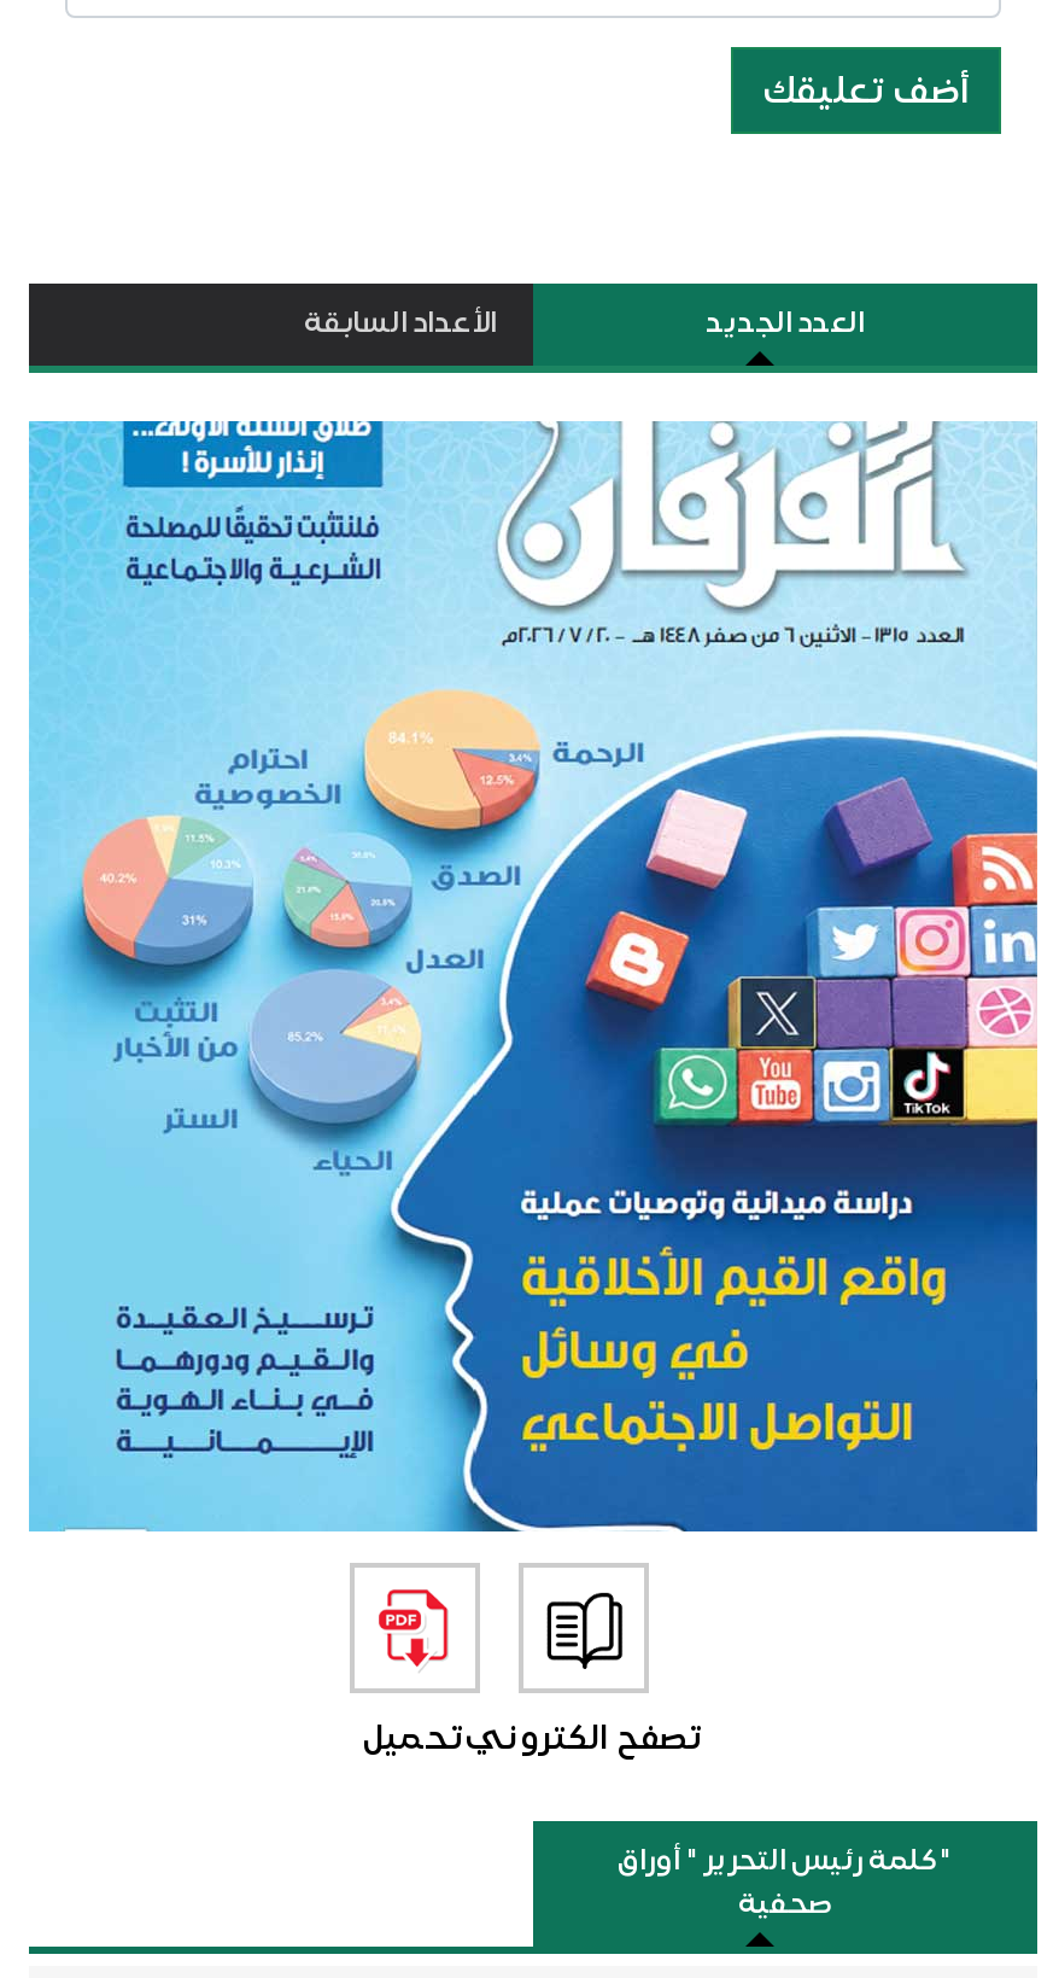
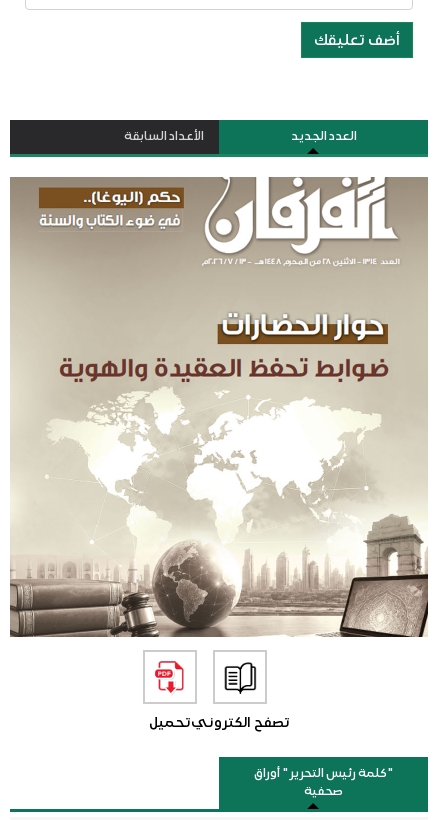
- [image]
+ [image]
